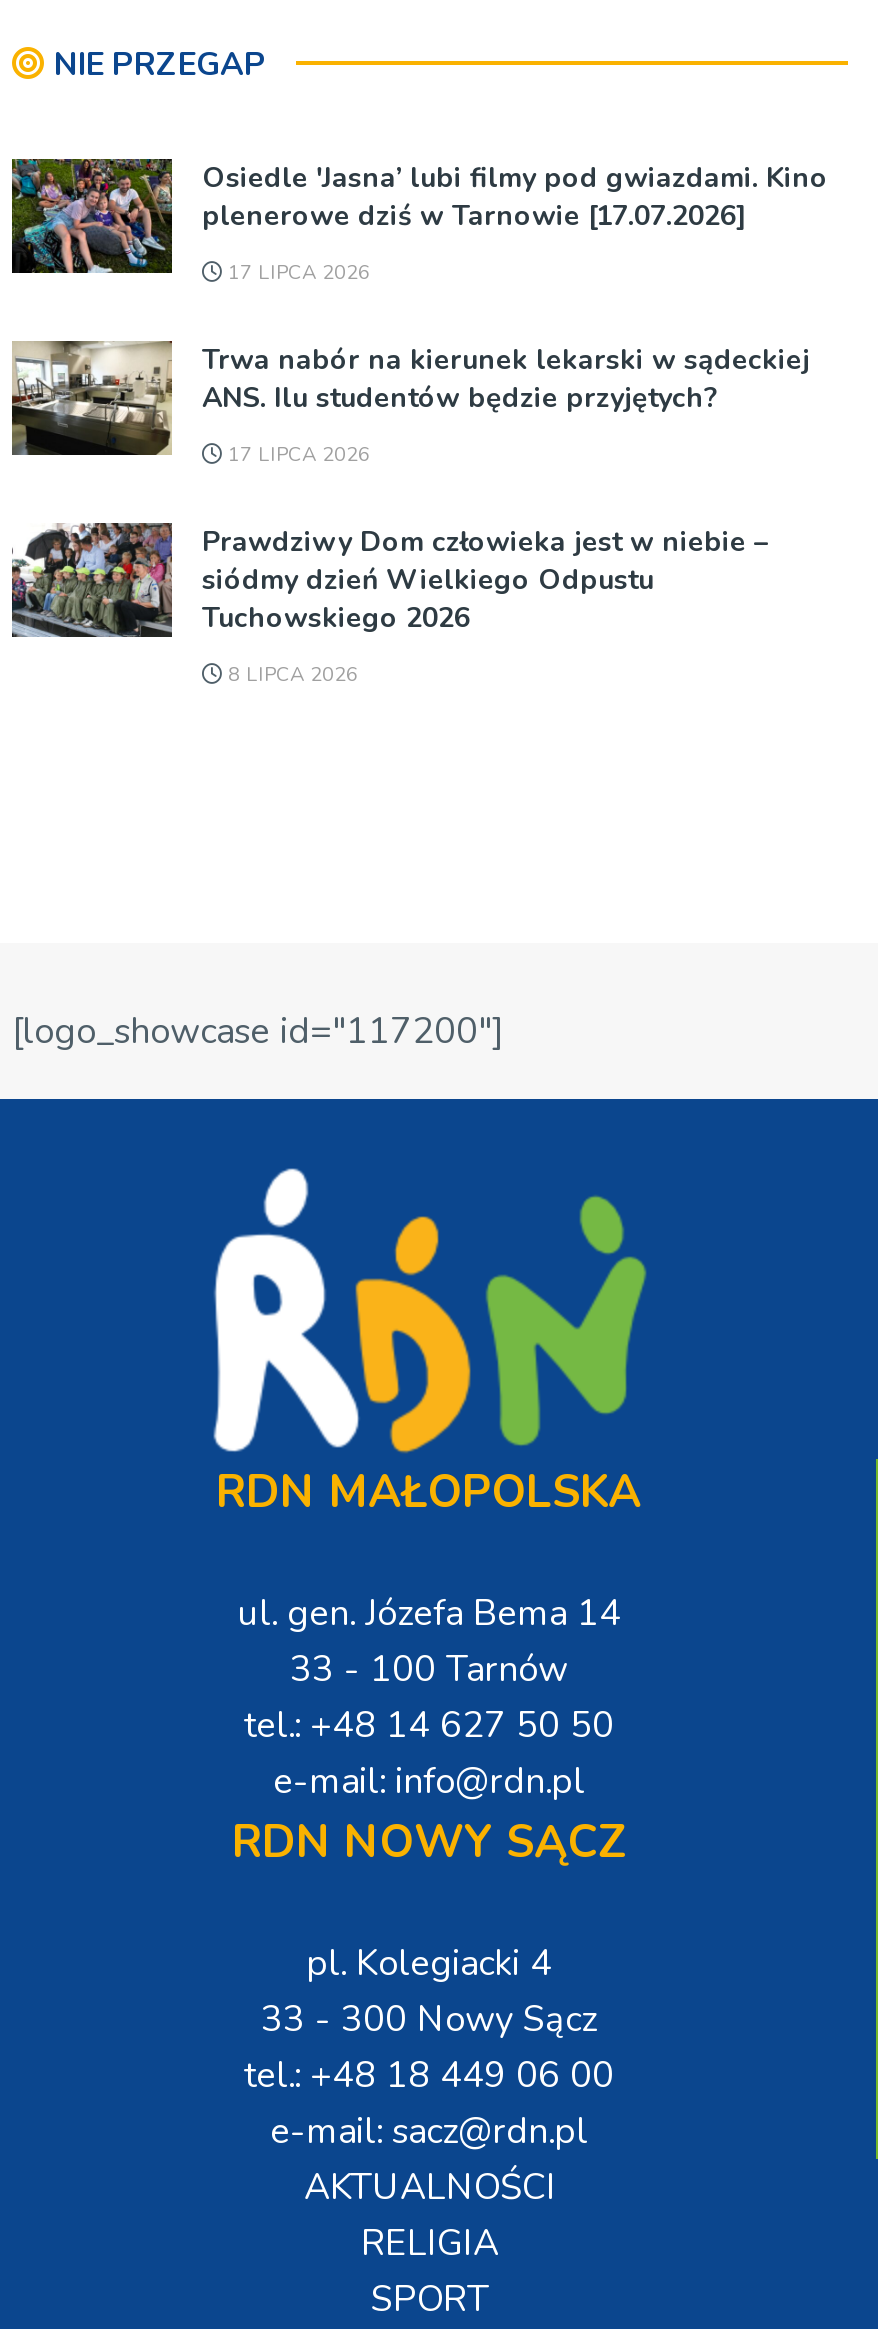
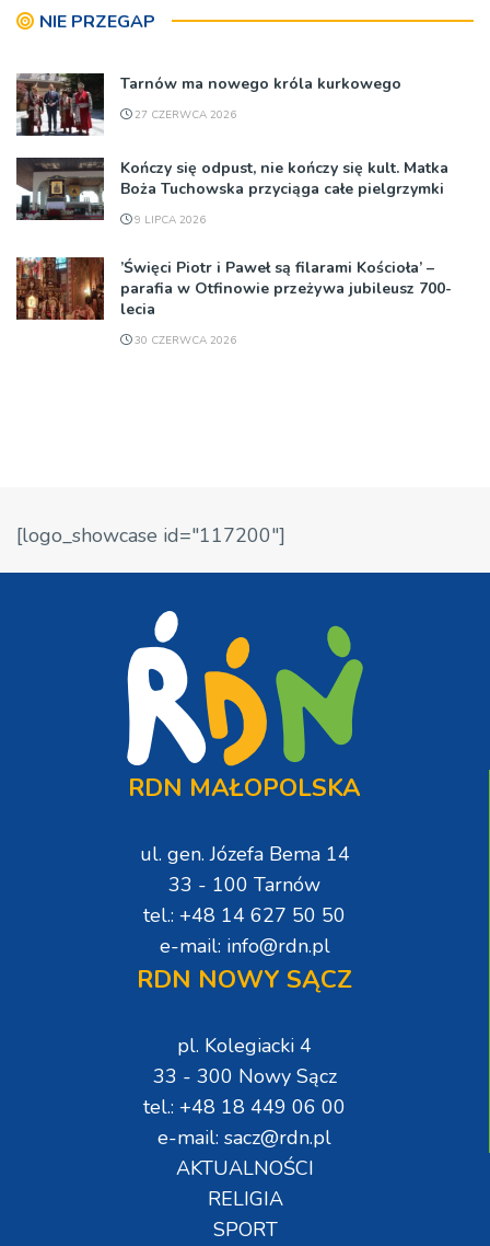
- [image]
- Osiedle 'Jasna’ lubi filmy pod gwiazdami. Kino
- plenerowe dziś w Tarnowie [17.07.2026]
+ [image]
+ Tarnów ma nowego króla kurkowego

- 17 LIPCA 2026
+ 27 CZERWCA 2026

- [image]
- Trwa nabór na kierunek lekarski w sądeckiej
- ANS. Ilu studentów będzie przyjętych?
+ [image]
+ Kończy się odpust, nie kończy się kult. Matka
+ Boża Tuchowska przyciąga całe pielgrzymki

- 17 LIPCA 2026
+ 9 LIPCA 2026

- [image]
- Prawdziwy Dom człowieka jest w niebie –
- siódmy dzień Wielkiego Odpustu
- Tuchowskiego 2026
+ [image]
+ ’Święci Piotr i Paweł są filarami Kościoła’ –
+ parafia w Otfinowie przeżywa jubileusz 700-
+ lecia

- 8 LIPCA 2026
+ 30 CZERWCA 2026
